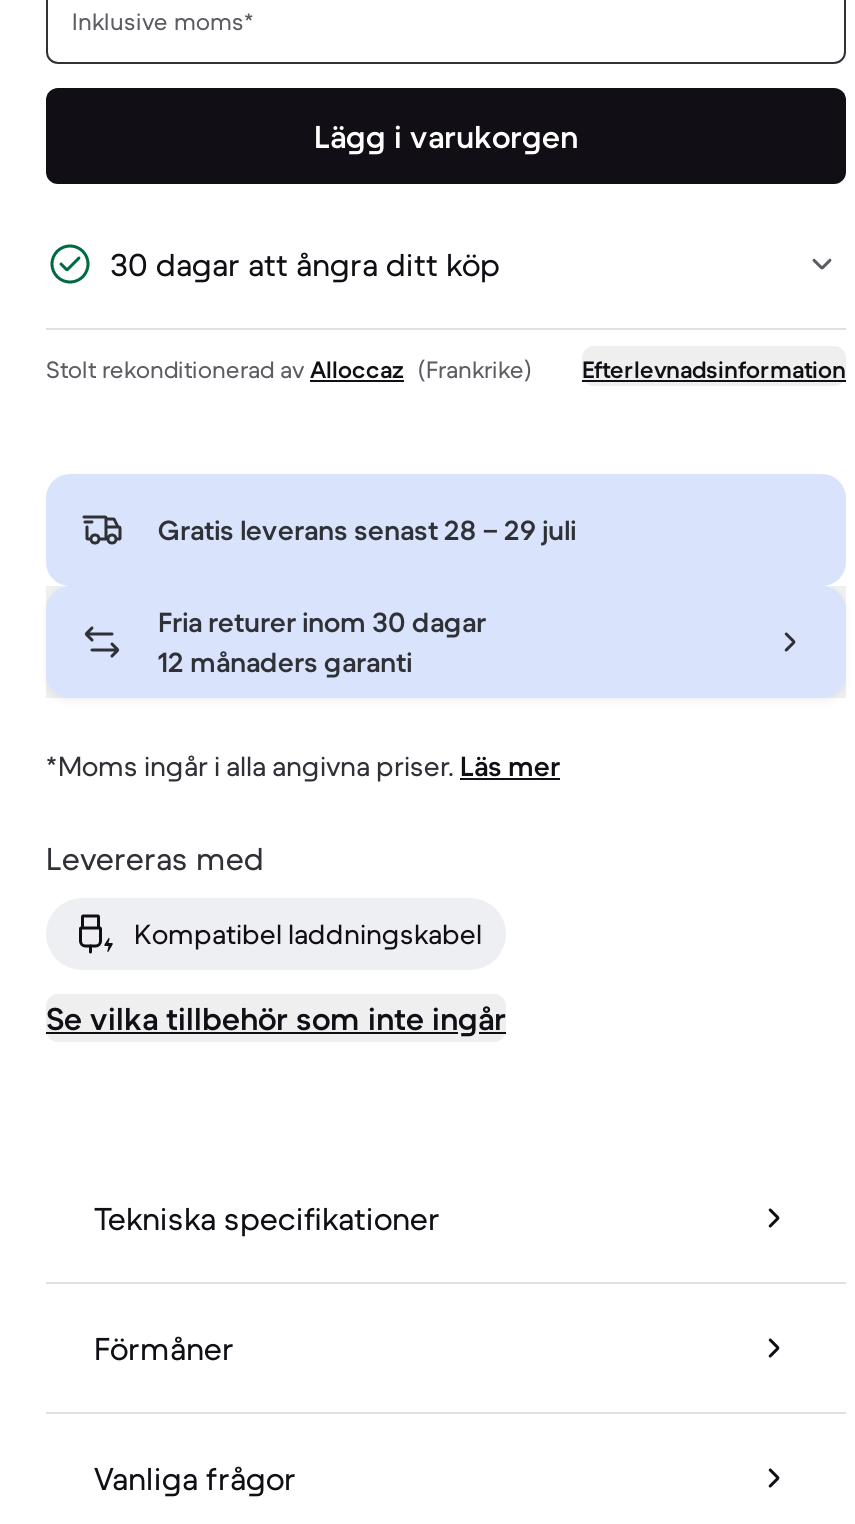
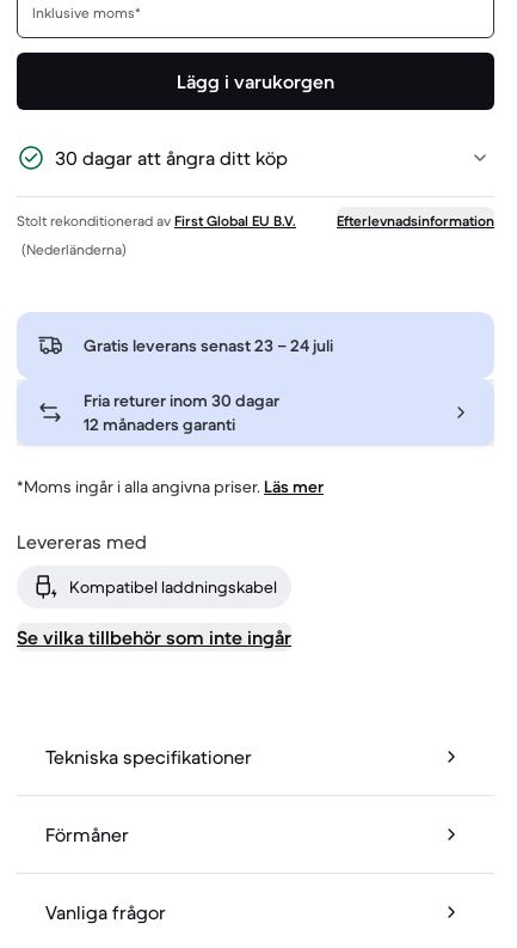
- Stolt rekonditionerad av Alloccaz (Frankrike)
+ Stolt rekonditionerad av First Global EU B.V.
+ (Nederländerna)

- Gratis leverans senast 28 – 29 juli
+ Gratis leverans senast 23 – 24 juli
